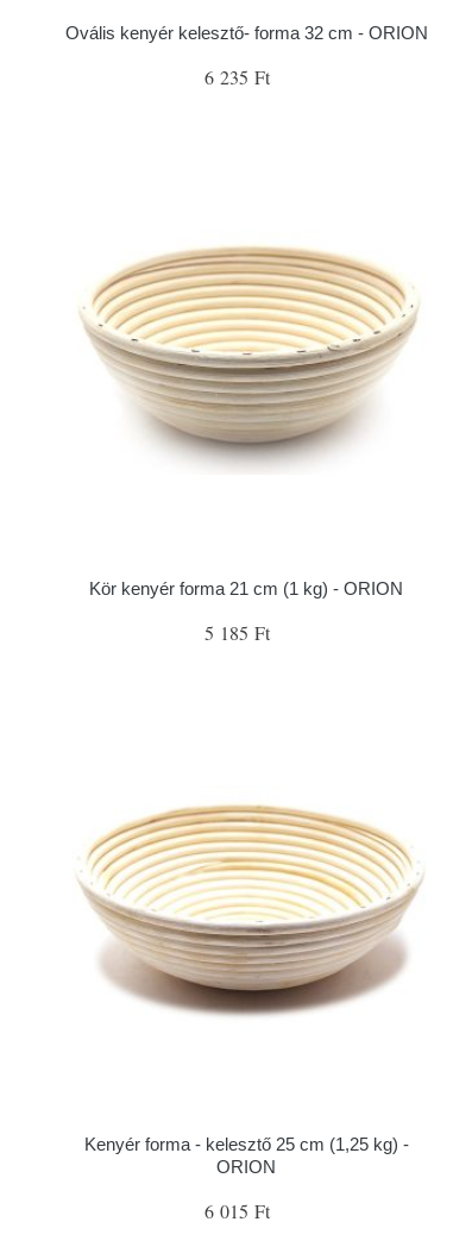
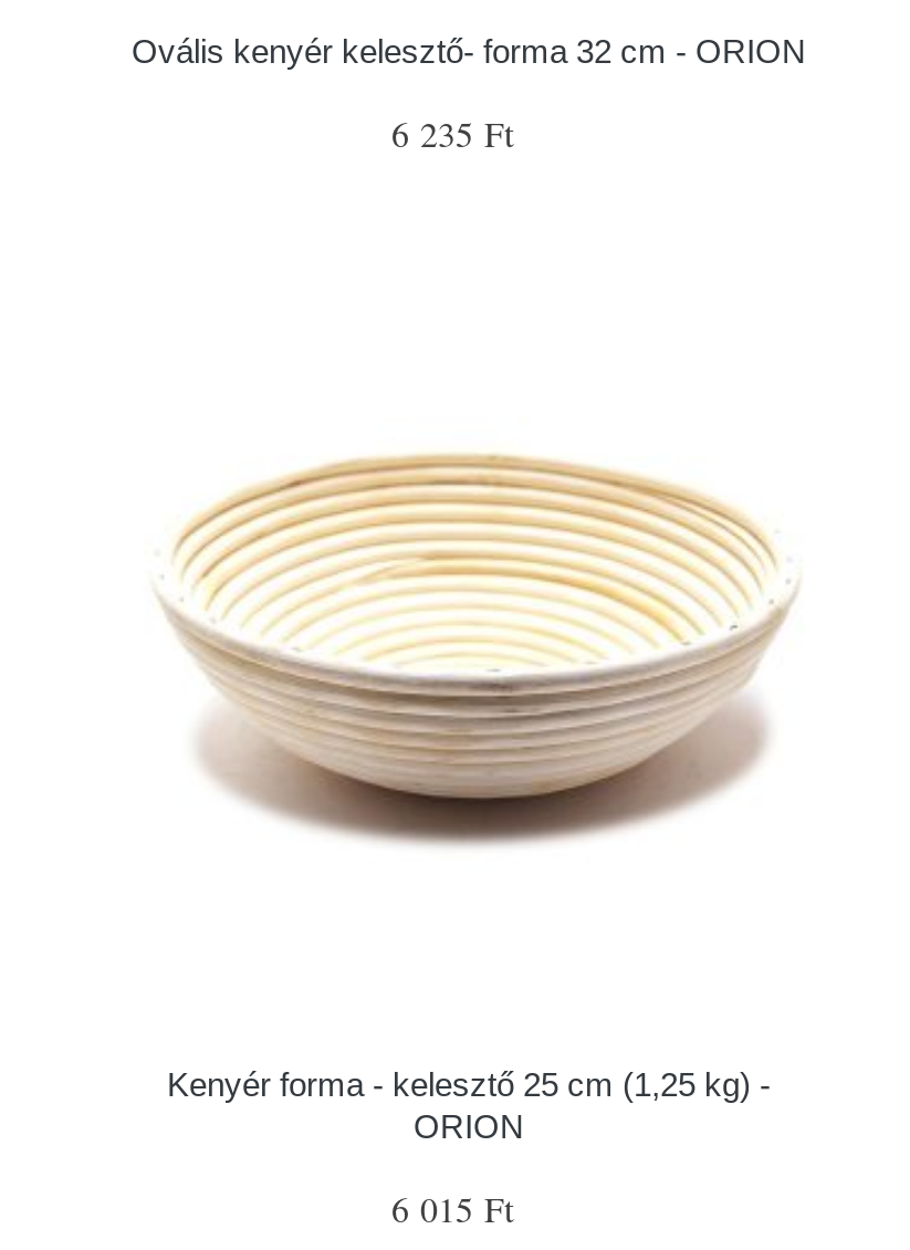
- [image]

- Kör kenyér forma 21 cm (1 kg) - ORION
- 5 185 Ft
